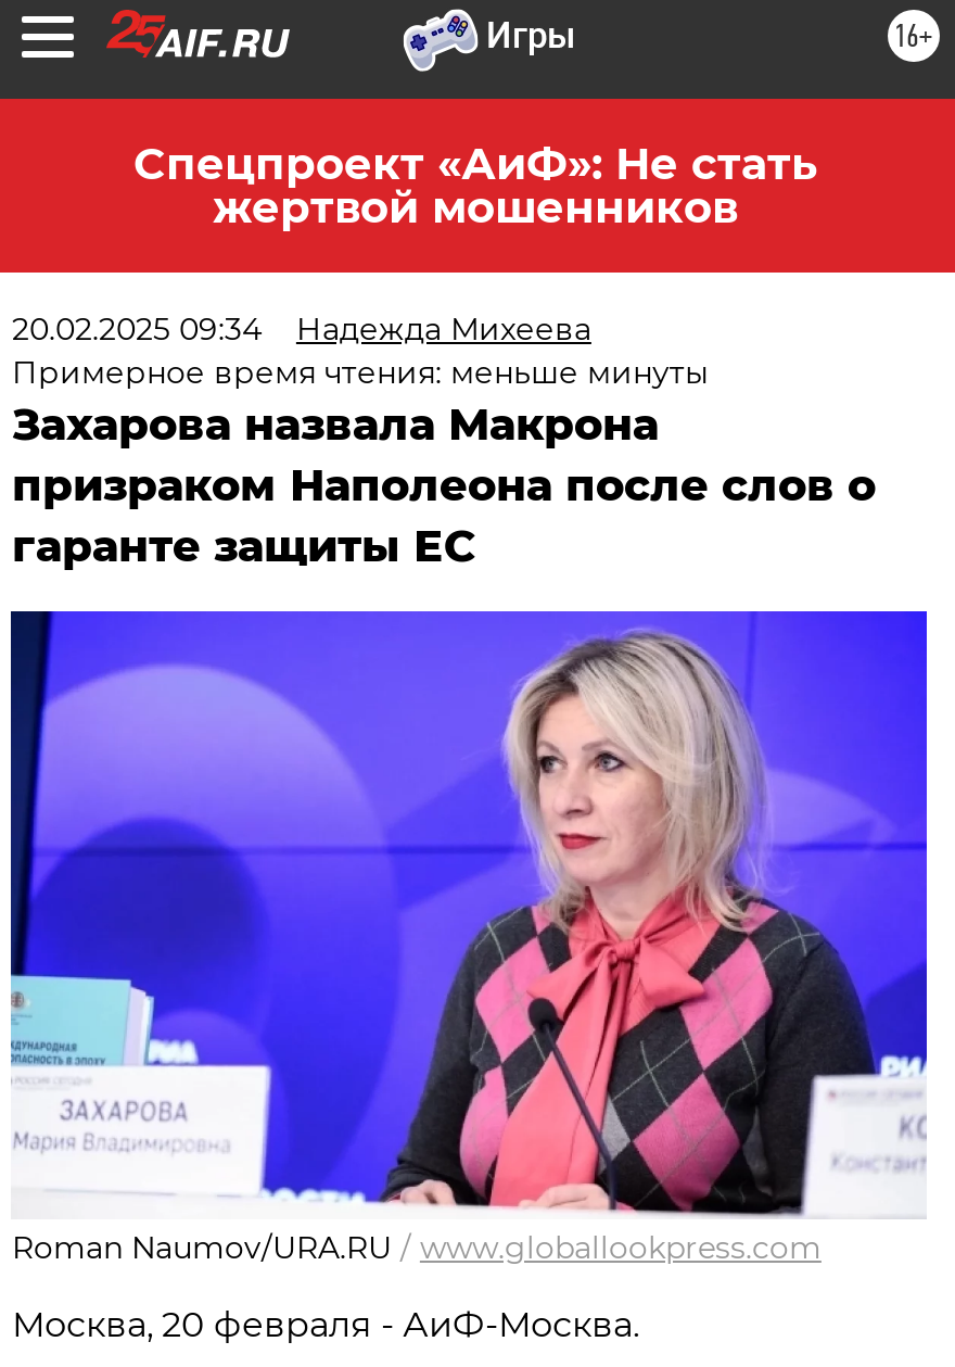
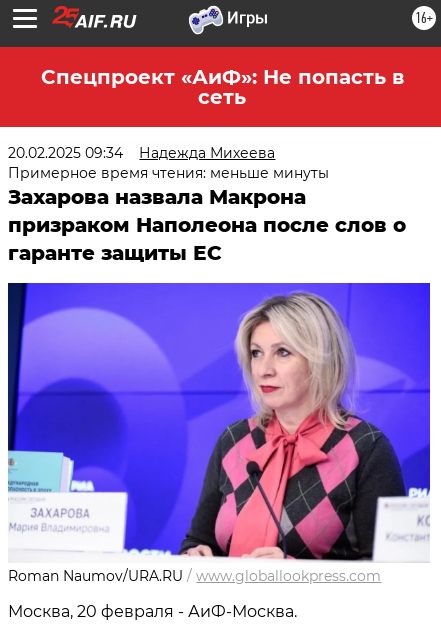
- Спецпроект «АиФ»: Не стать
- жертвой мошенников
+ Спецпроект «АиФ»: Не попасть в
+ сеть
